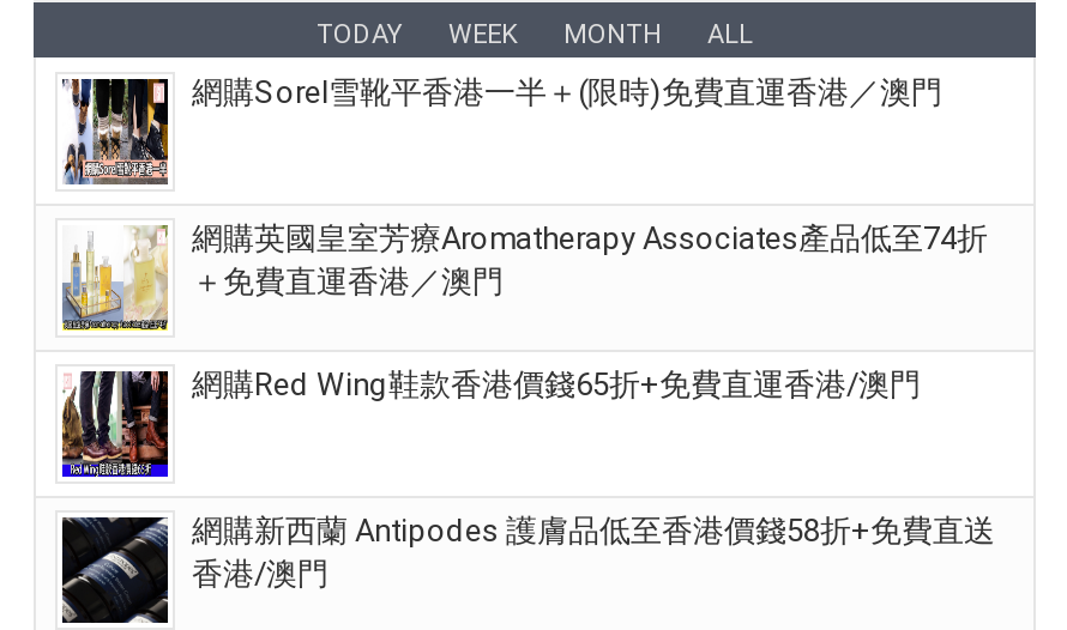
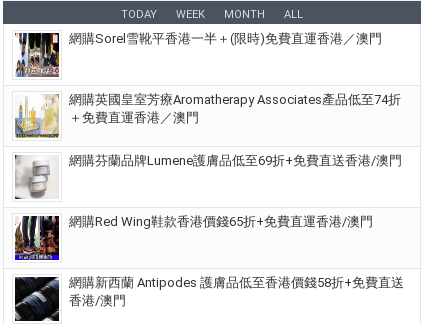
+ [image]
+ 網購芬蘭品牌Lumene護膚品低至69折+免費直送香港/澳門
